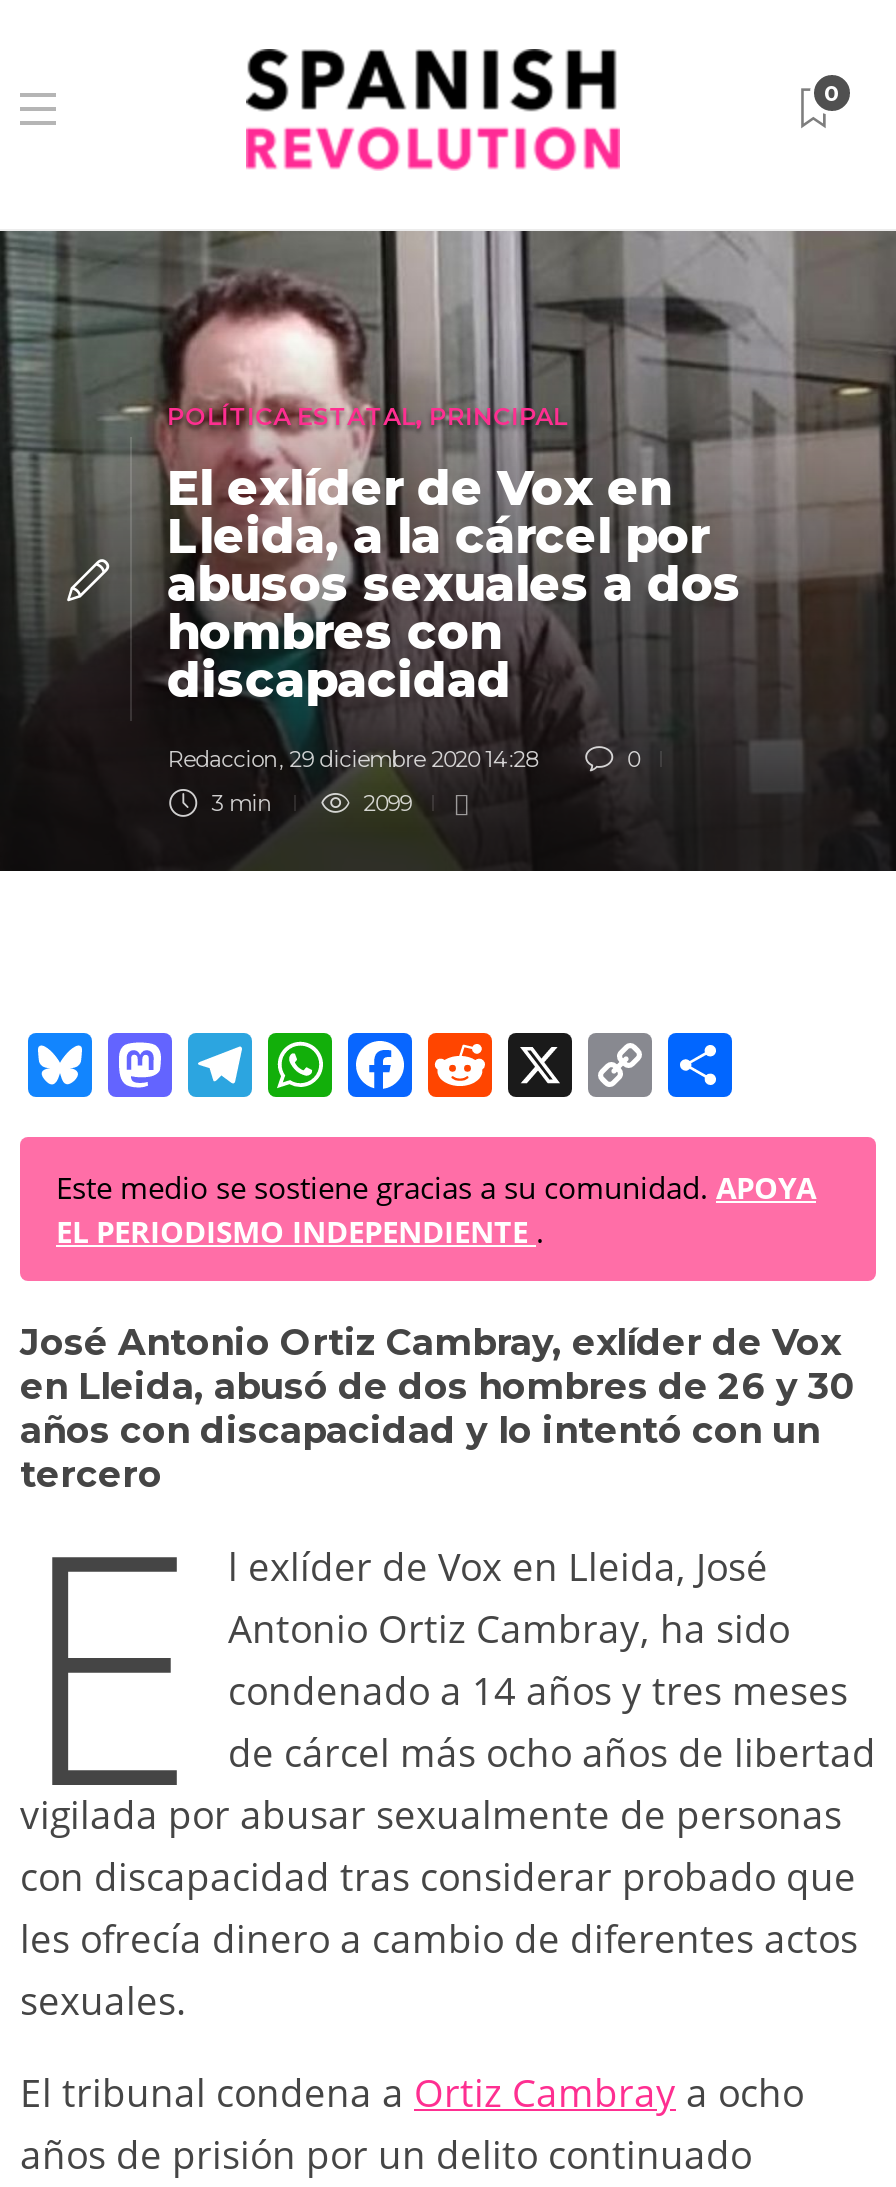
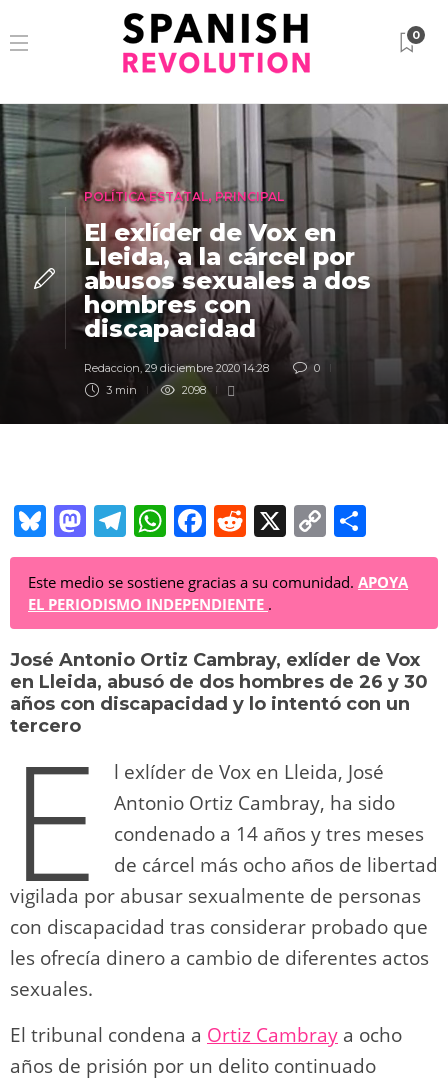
- 2099
+ 2098
